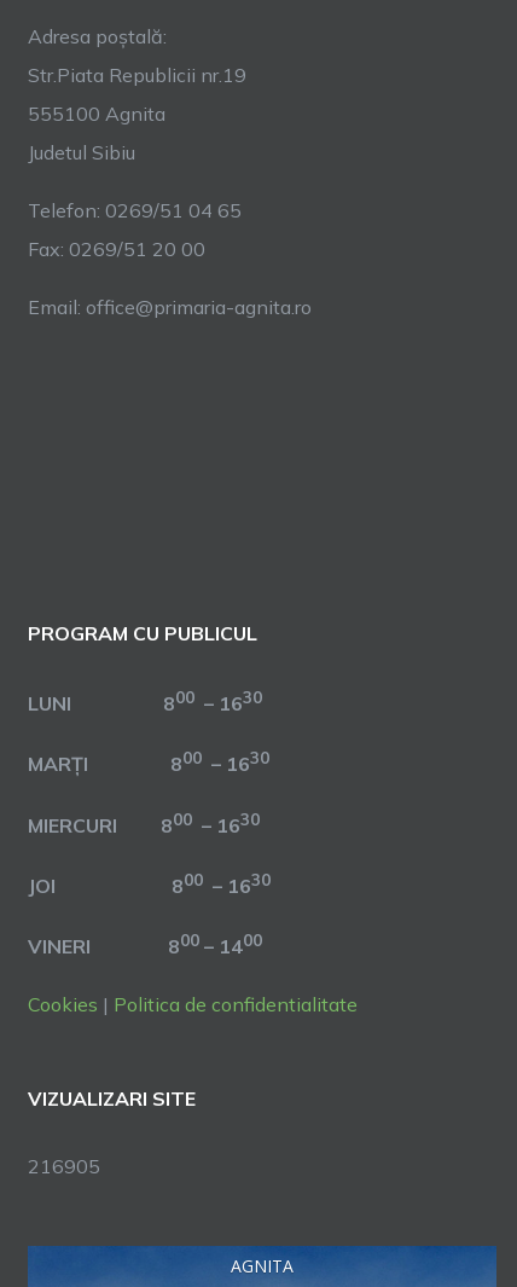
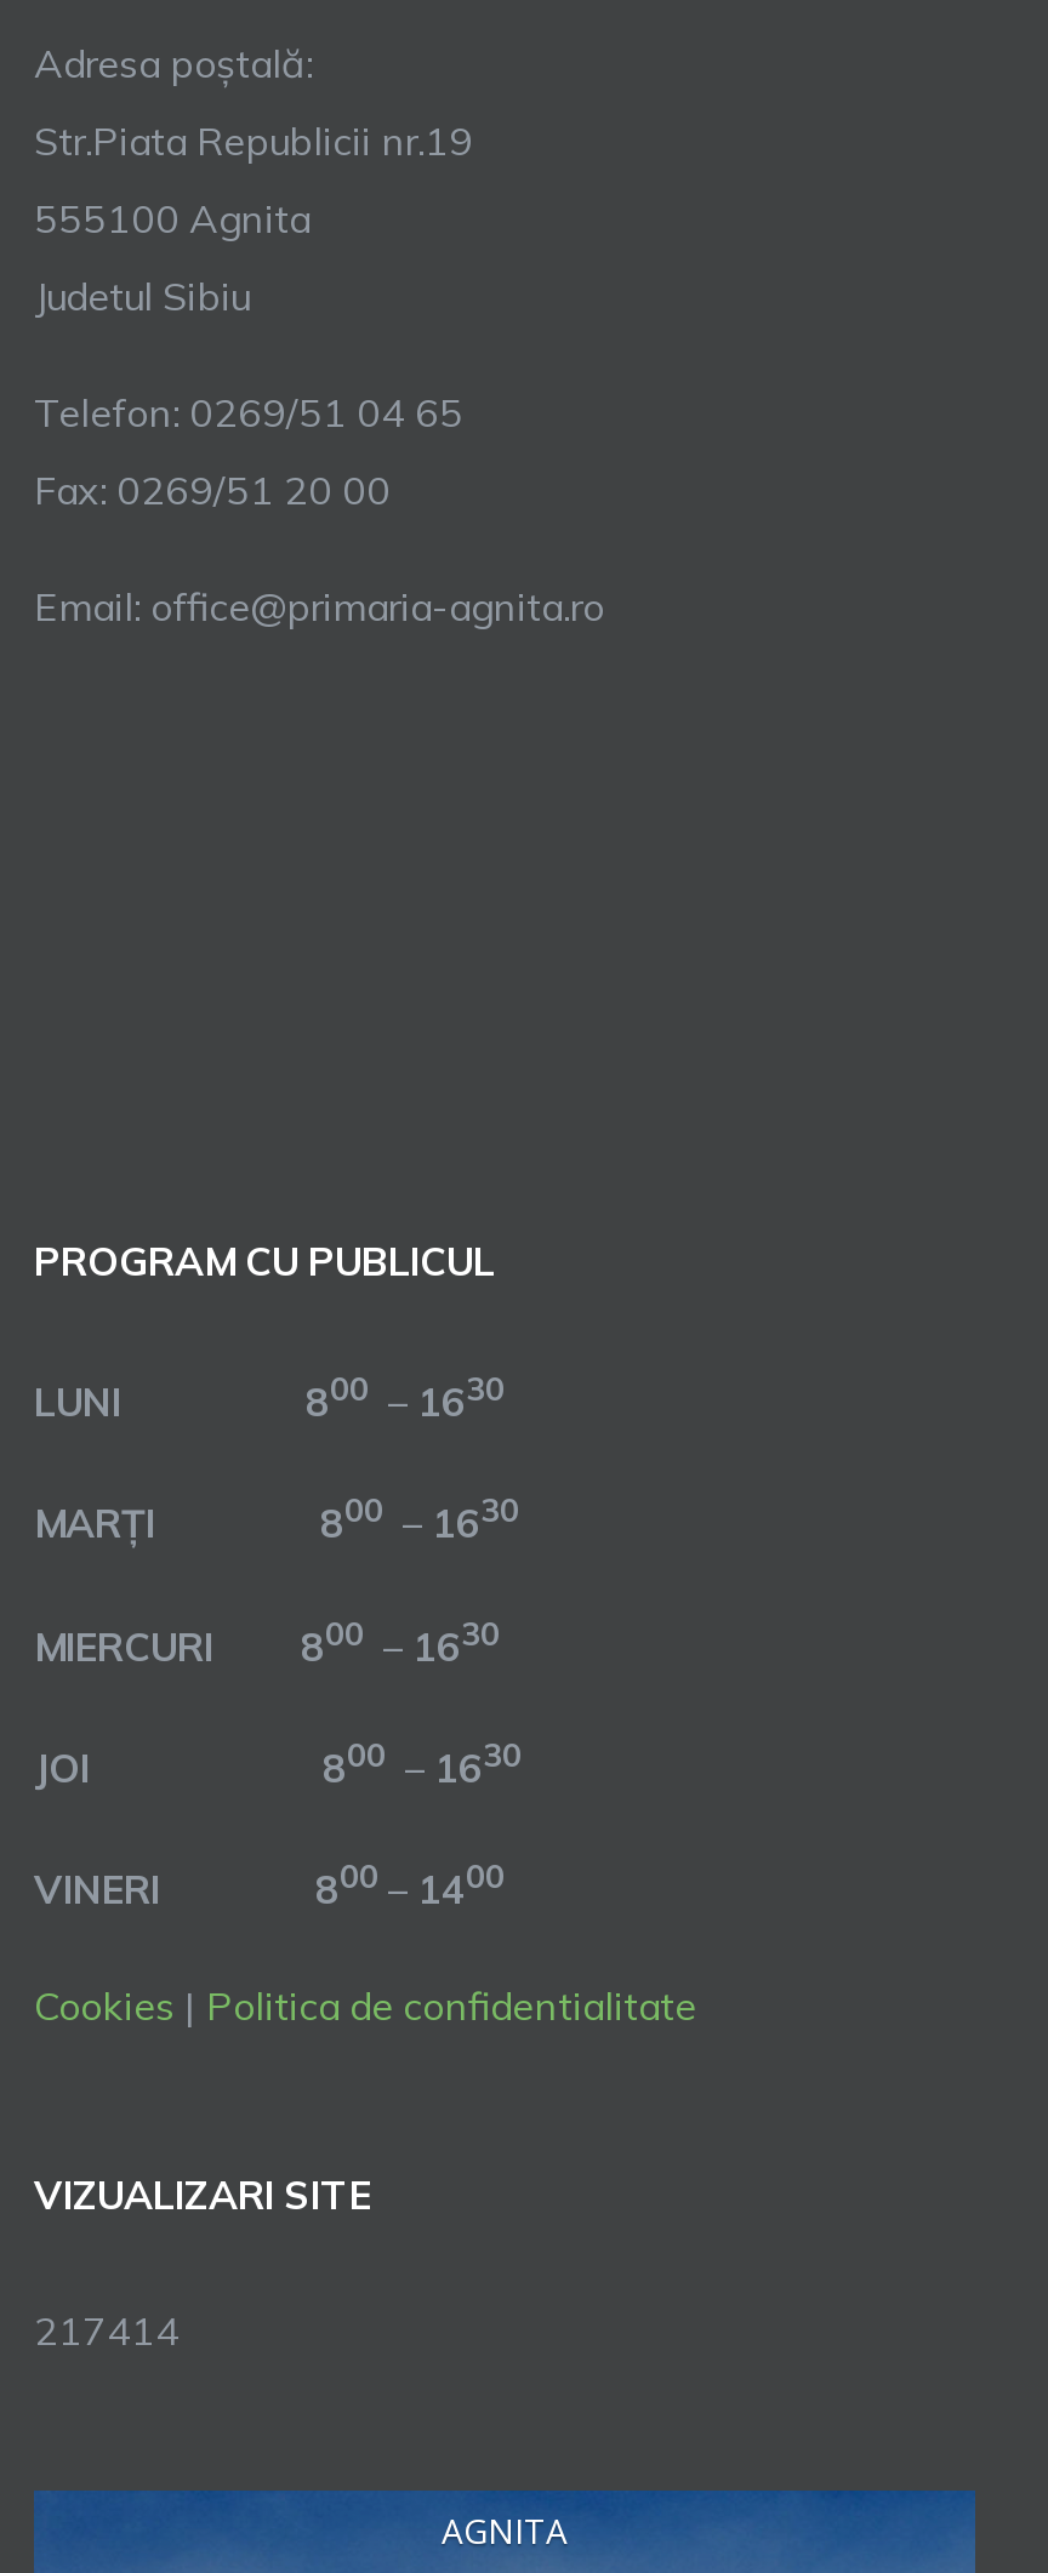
- 216905
+ 217414
